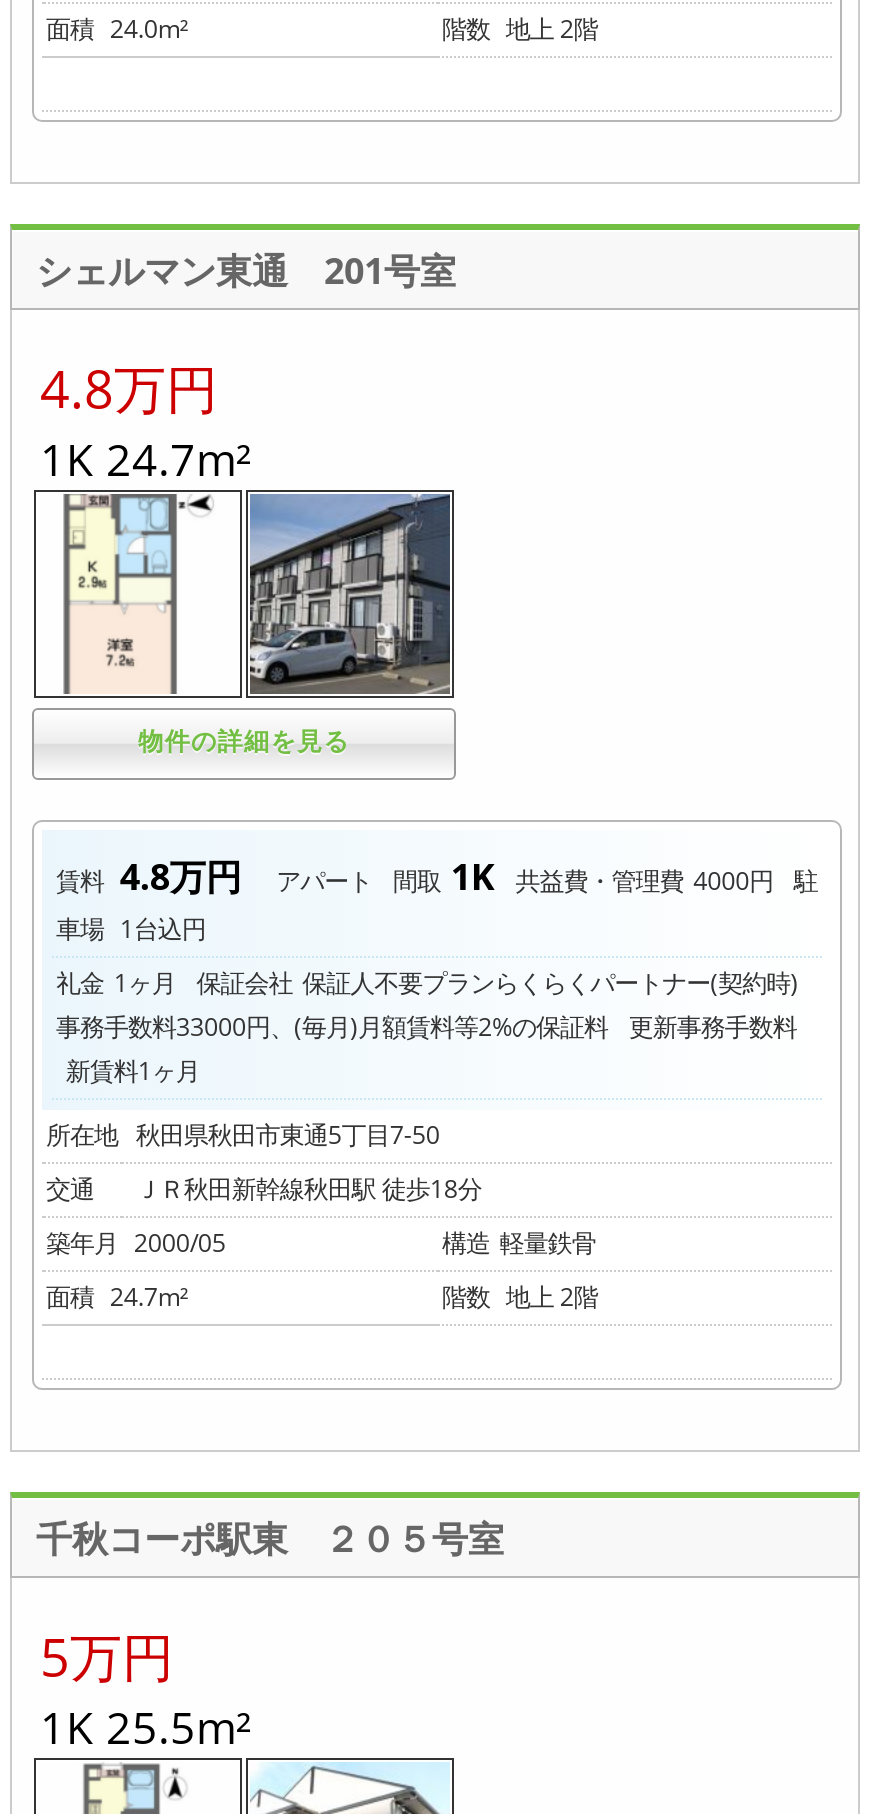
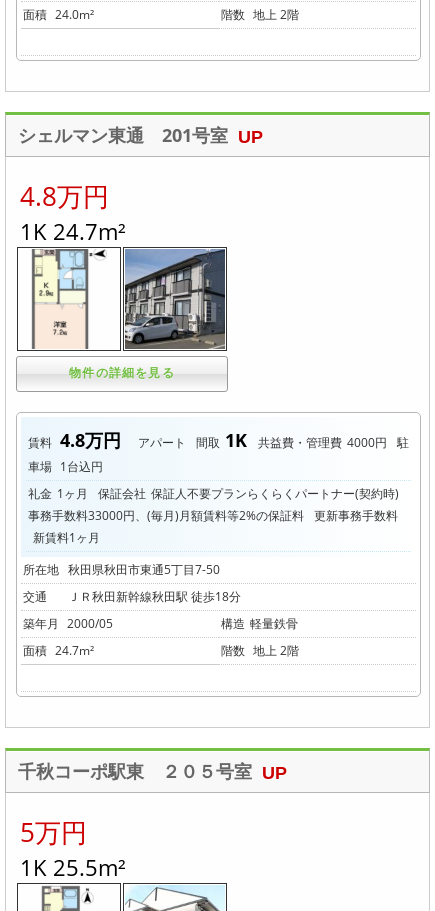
- シェルマン東通 201号室
+ シェルマン東通 201号室 UP

- 千秋コーポ駅東 ２０５号室
+ 千秋コーポ駅東 ２０５号室 UP
